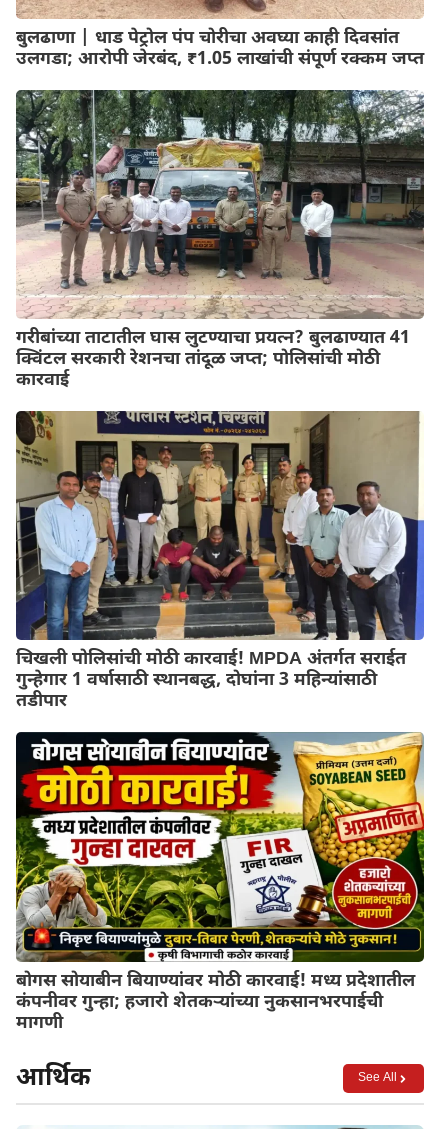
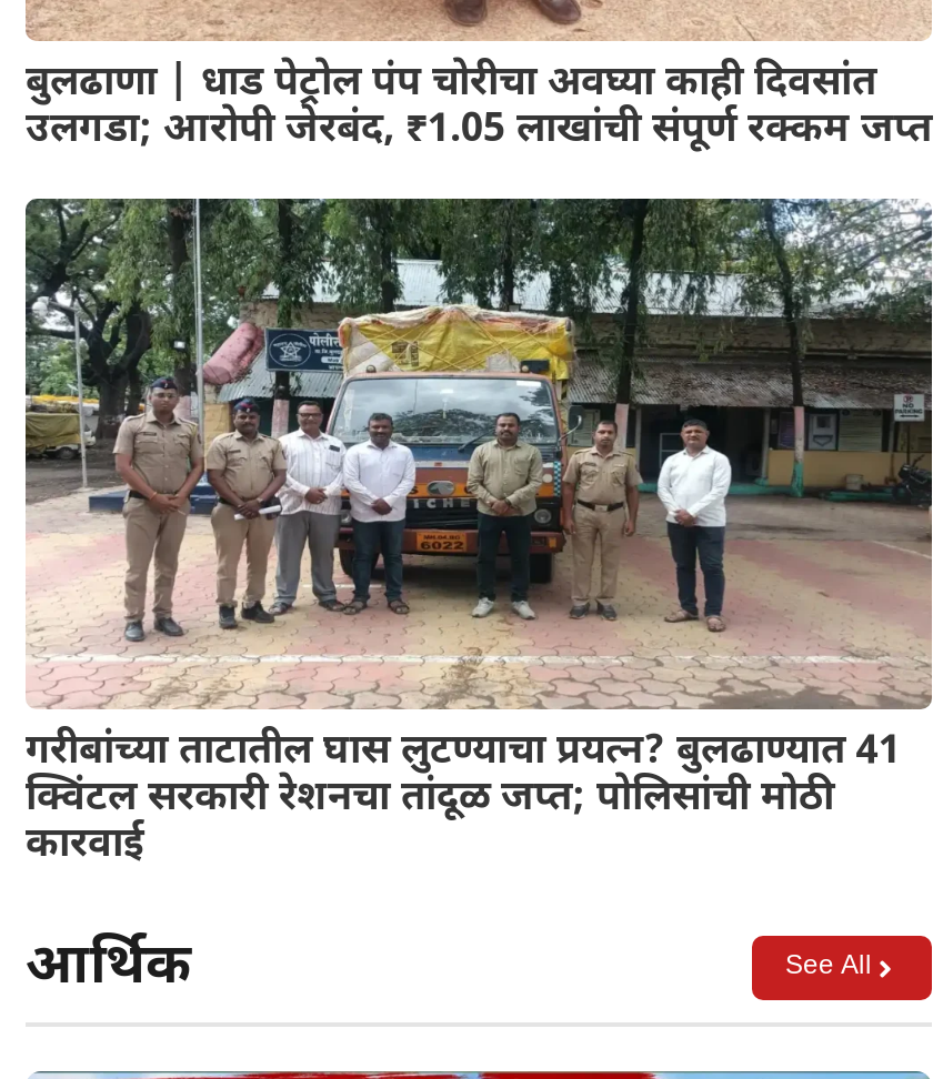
- [image]
- चिखली पोलिसांची मोठी कारवाई! MPDA अंतर्गत सराईत
- गुन्हेगार 1 वर्षासाठी स्थानबद्ध, दोघांना 3 महिन्यांसाठी
- तडीपार

- [image]
- बोगस सोयाबीन बियाण्यांवर मोठी कारवाई! मध्य प्रदेशातील
- कंपनीवर गुन्हा; हजारो शेतकऱ्यांच्या नुकसानभरपाईची
- मागणी
